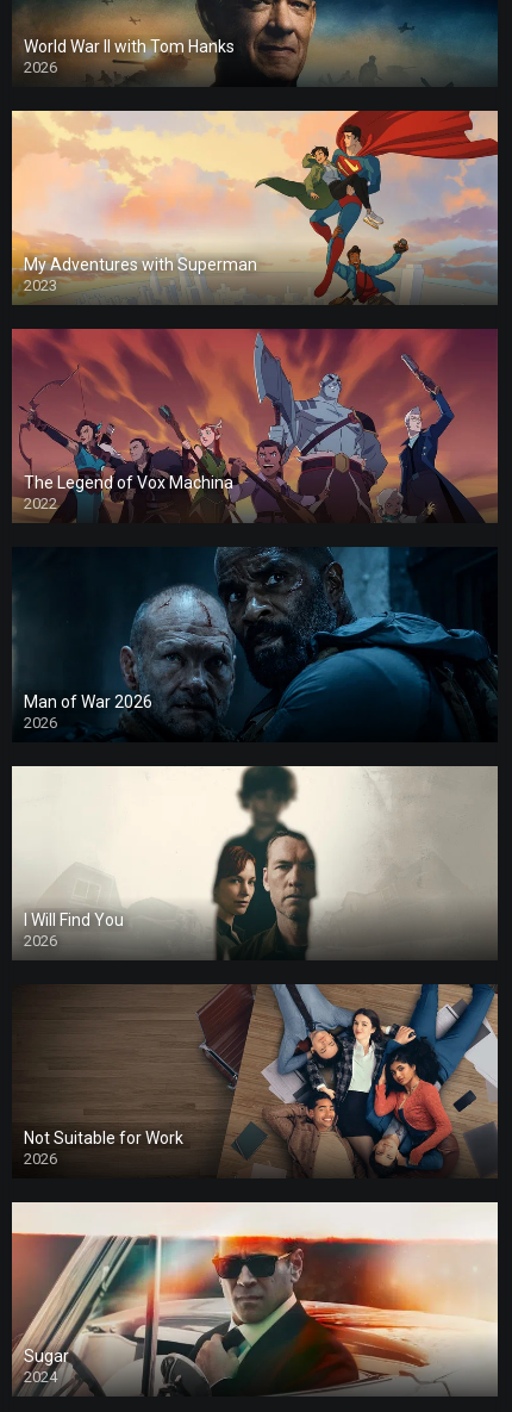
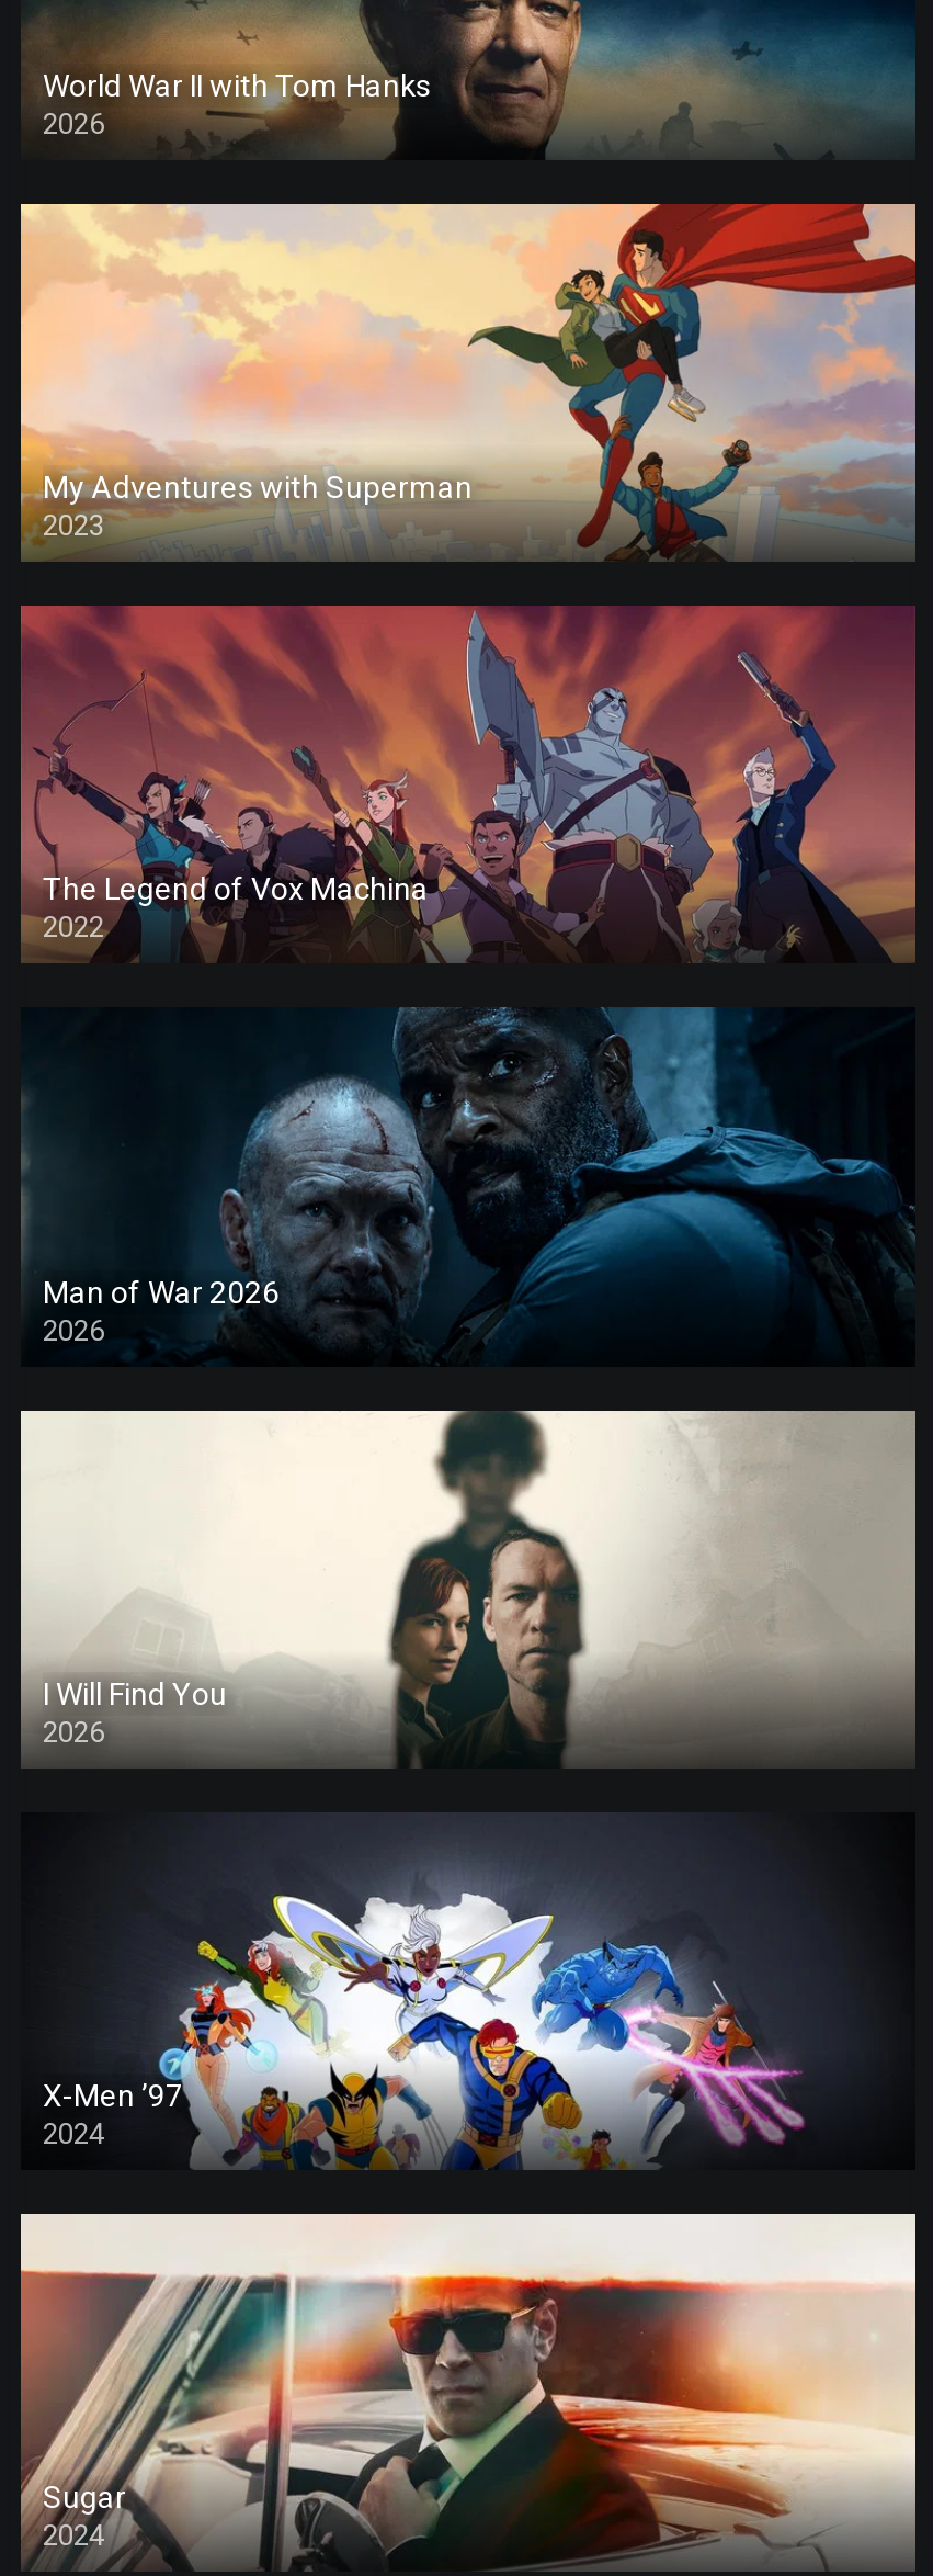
- [image]
- Not Suitable for Work
- 2026
+ [image]
+ X-Men ’97
+ 2024
